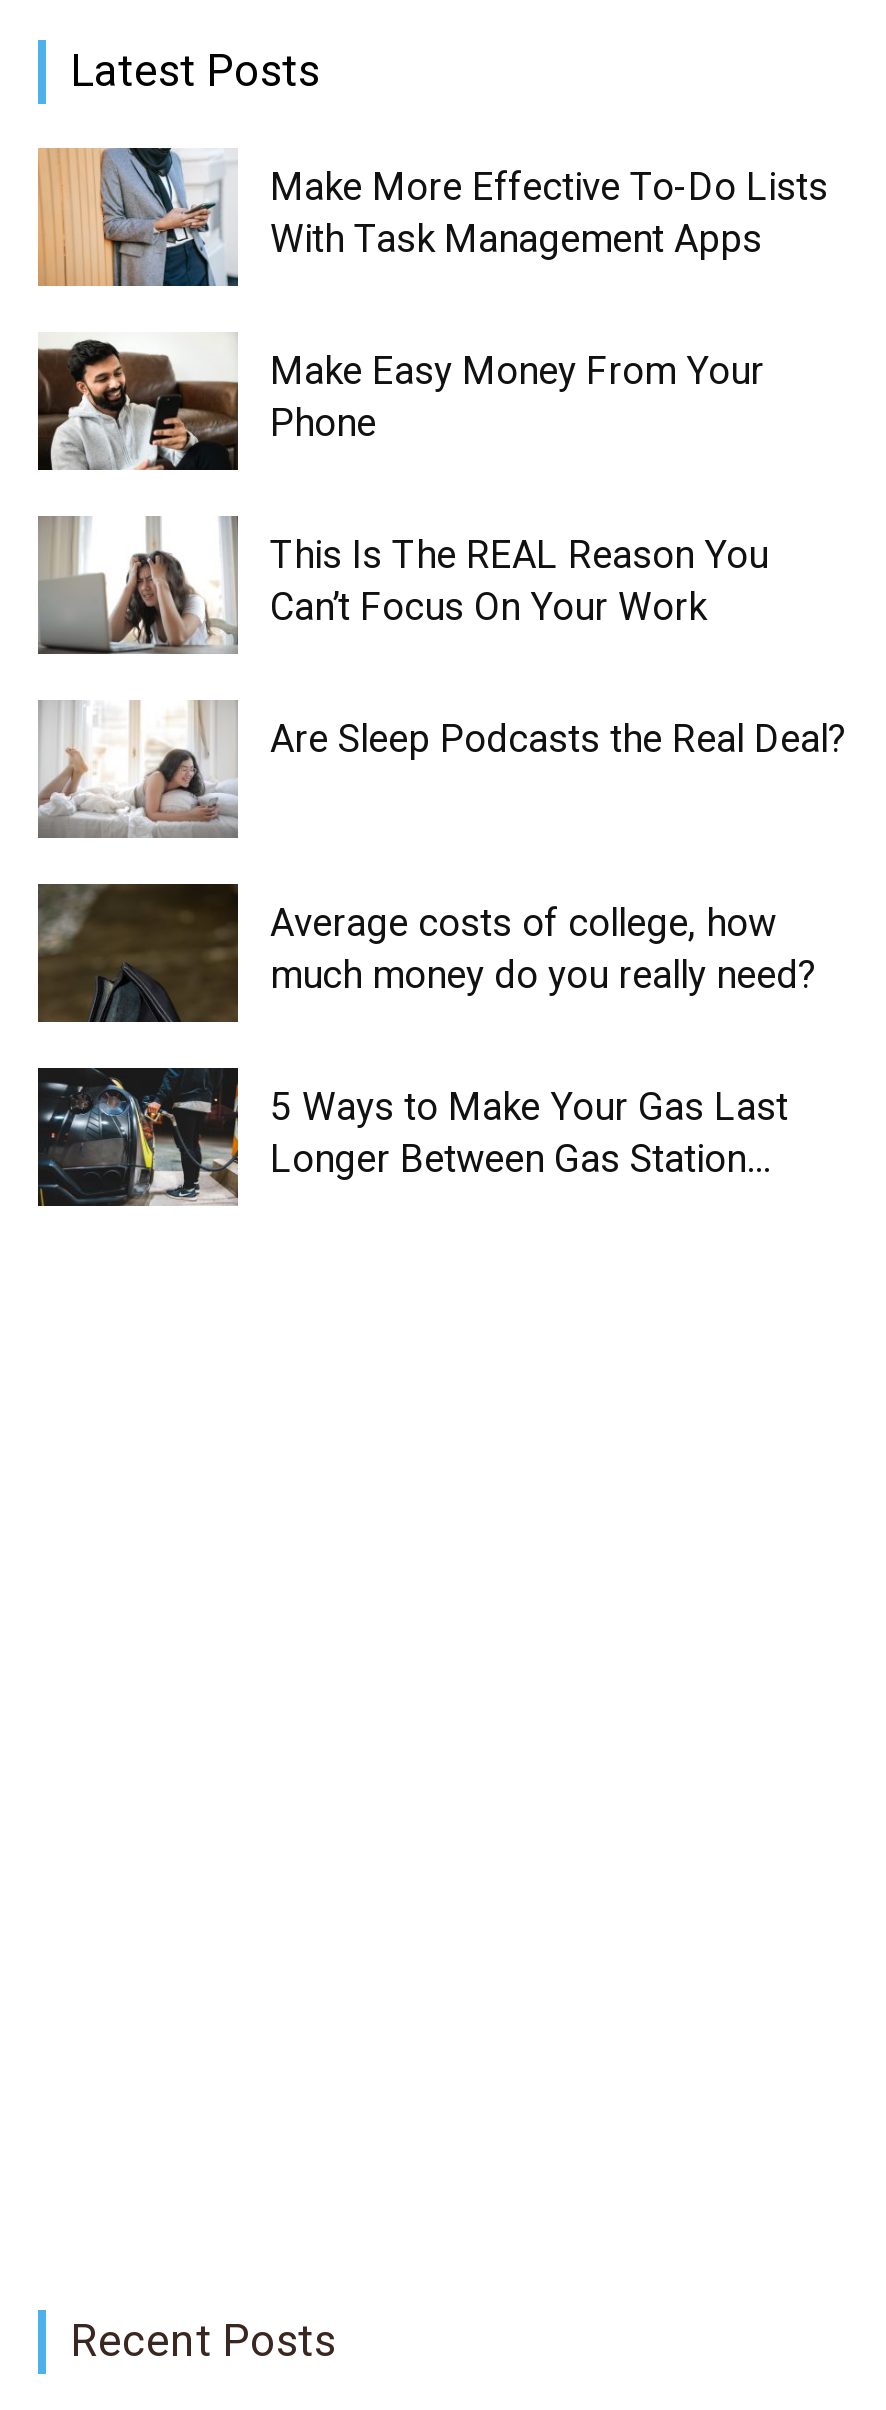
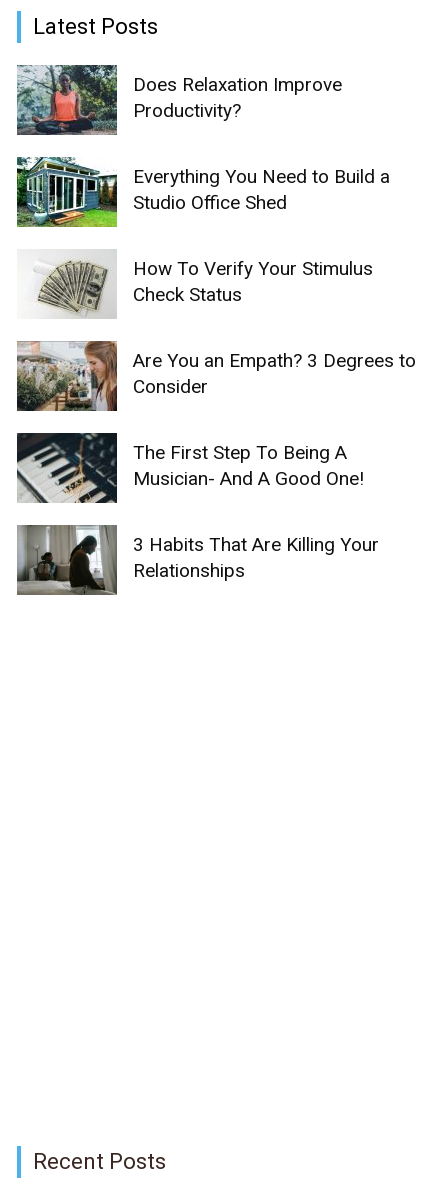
- [image]
- Make More Effective To-Do Lists
- With Task Management Apps
+ [image]
+ Does Relaxation Improve
+ Productivity?

- [image]
- Make Easy Money From Your
- Phone
+ [image]
+ Everything You Need to Build a
+ Studio Office Shed

- [image]
- This Is The REAL Reason You
- Can’t Focus On Your Work
+ [image]
+ How To Verify Your Stimulus
+ Check Status

- [image]
- Are Sleep Podcasts the Real Deal?
+ [image]
+ Are You an Empath? 3 Degrees to
+ Consider

- [image]
- Average costs of college, how
- much money do you really need?
+ [image]
+ The First Step To Being A
+ Musician- And A Good One!

- [image]
- 5 Ways to Make Your Gas Last
- Longer Between Gas Station...
+ [image]
+ 3 Habits That Are Killing Your
+ Relationships
